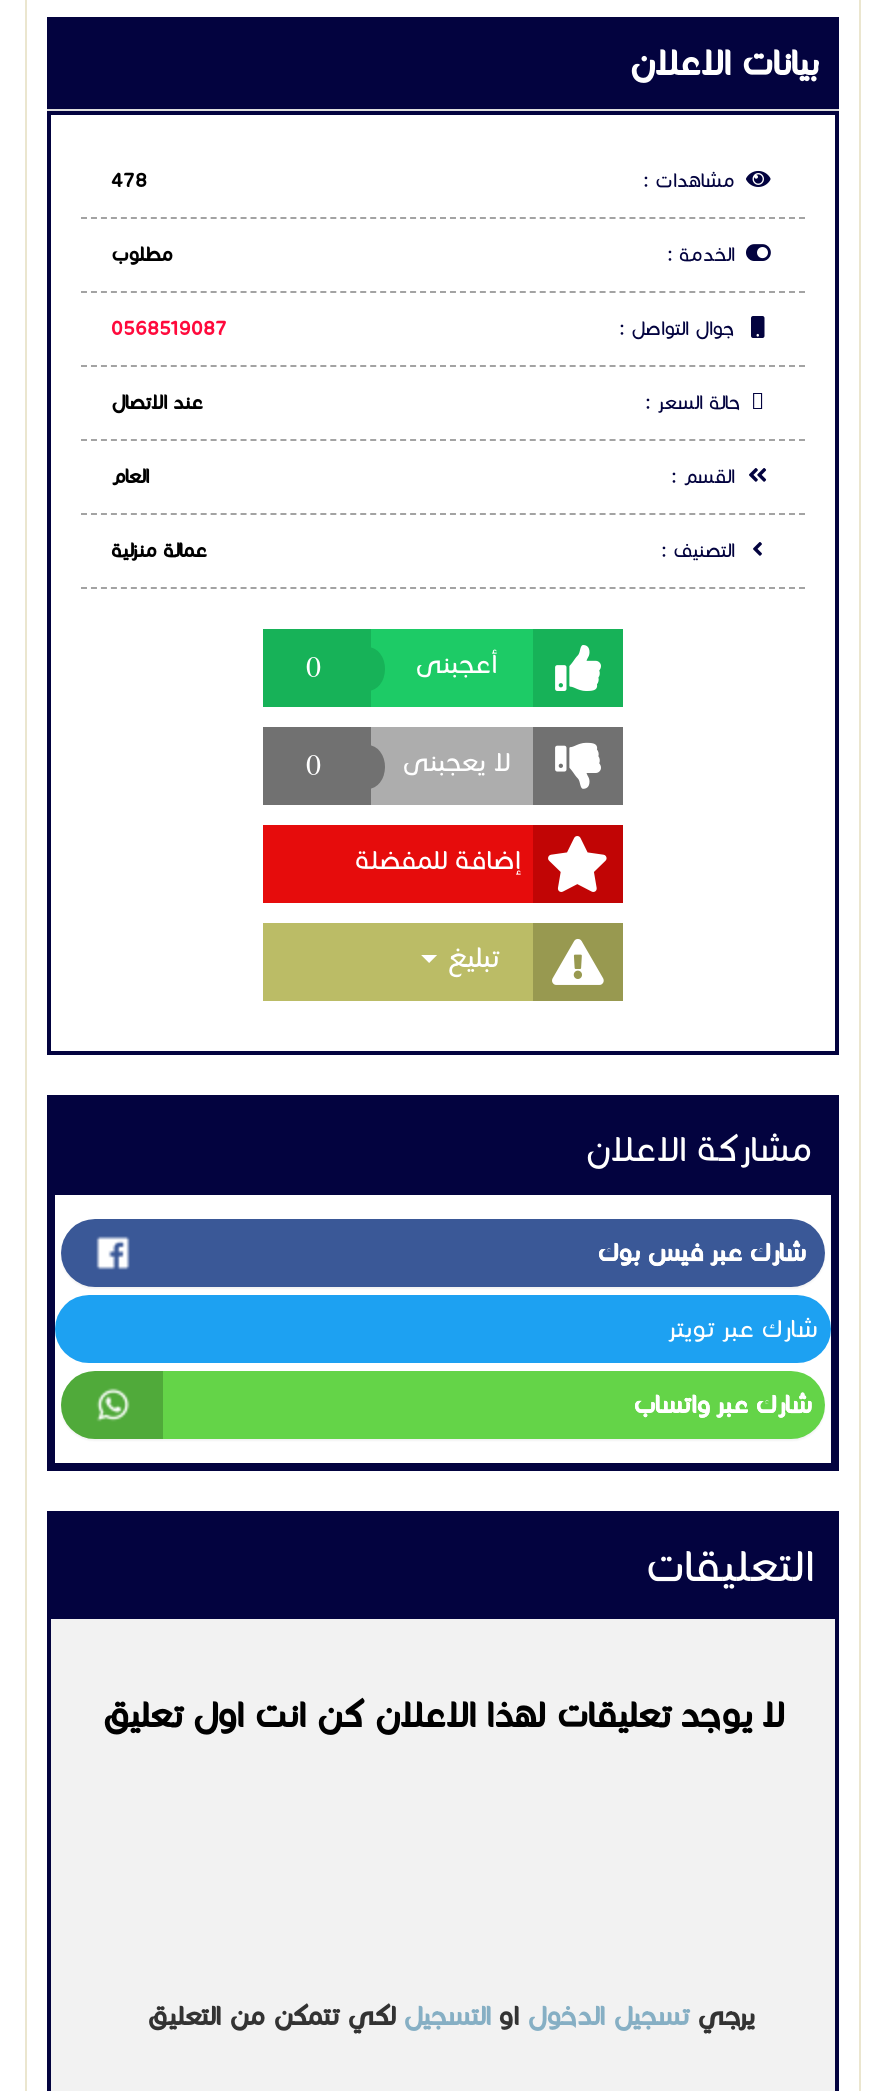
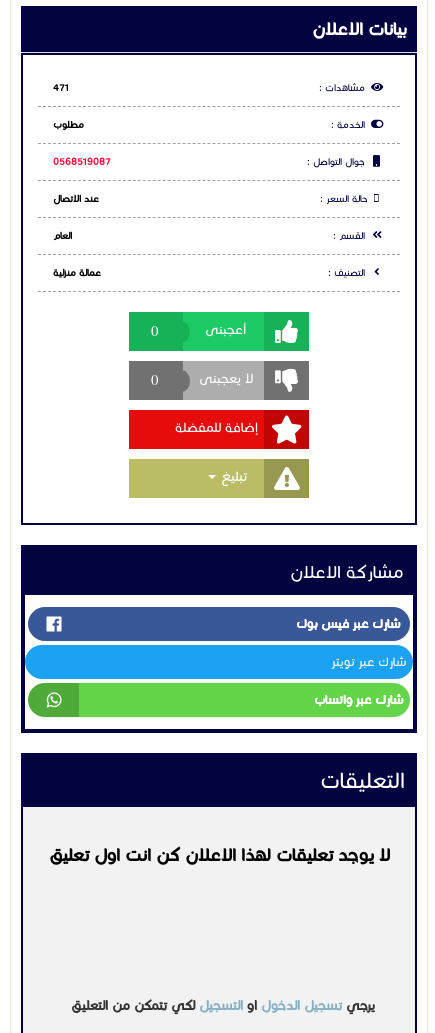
- 478
+ 471
